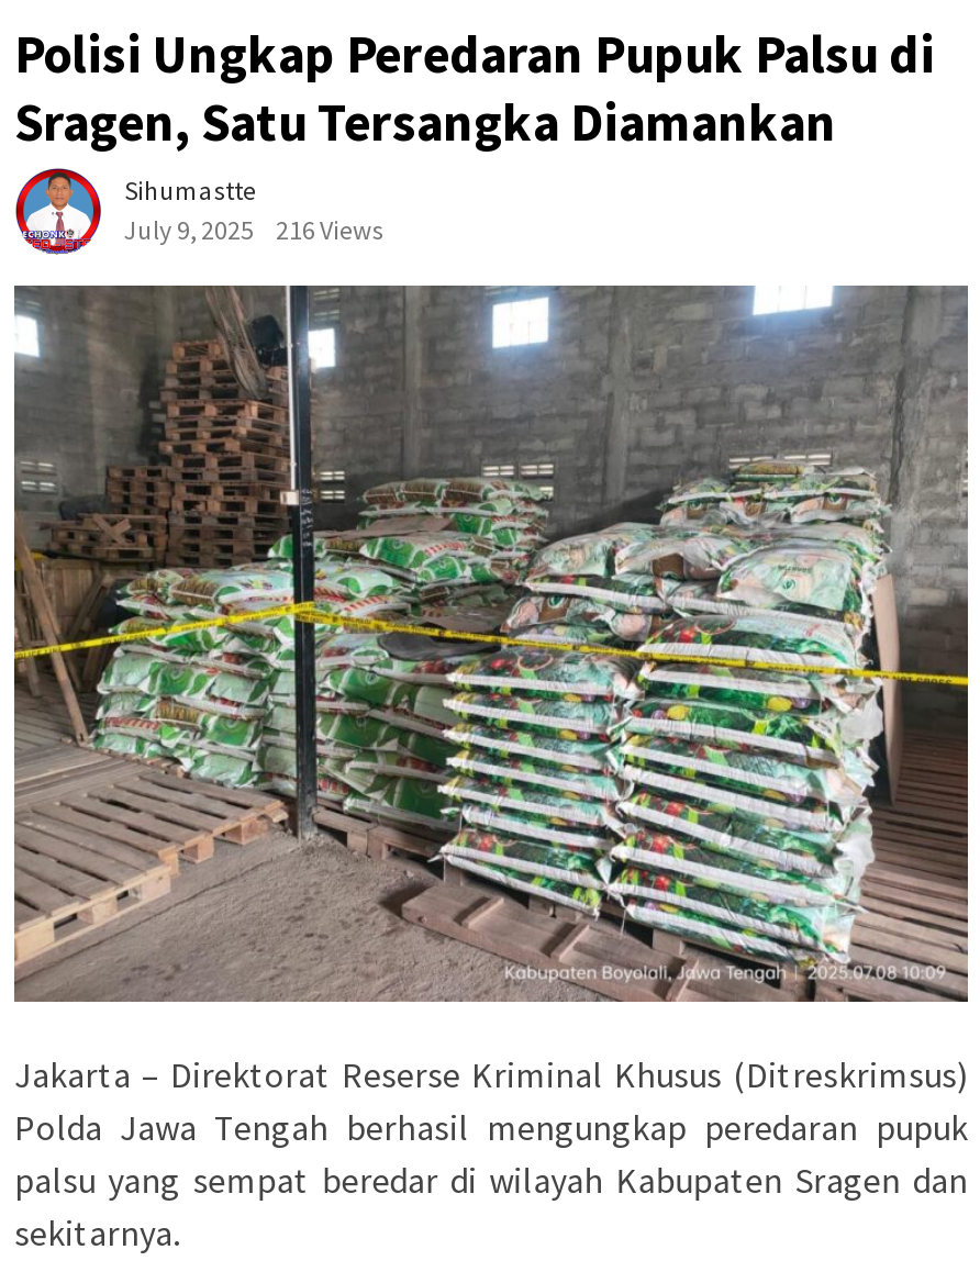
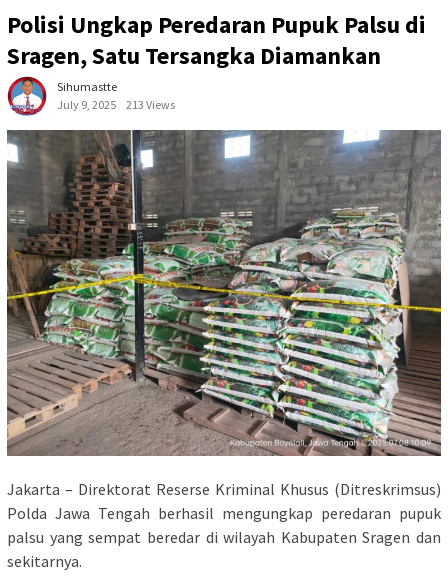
- July 9, 2025 216 Views
+ July 9, 2025 213 Views
